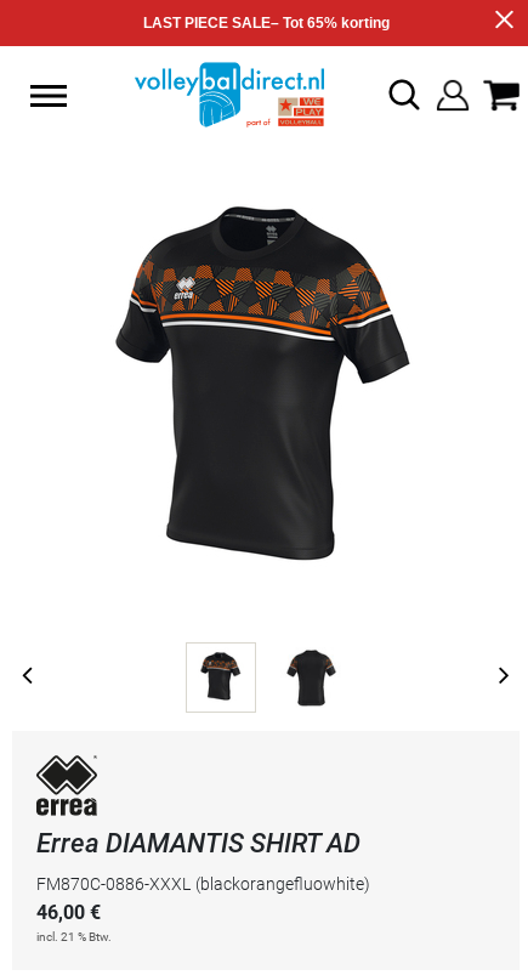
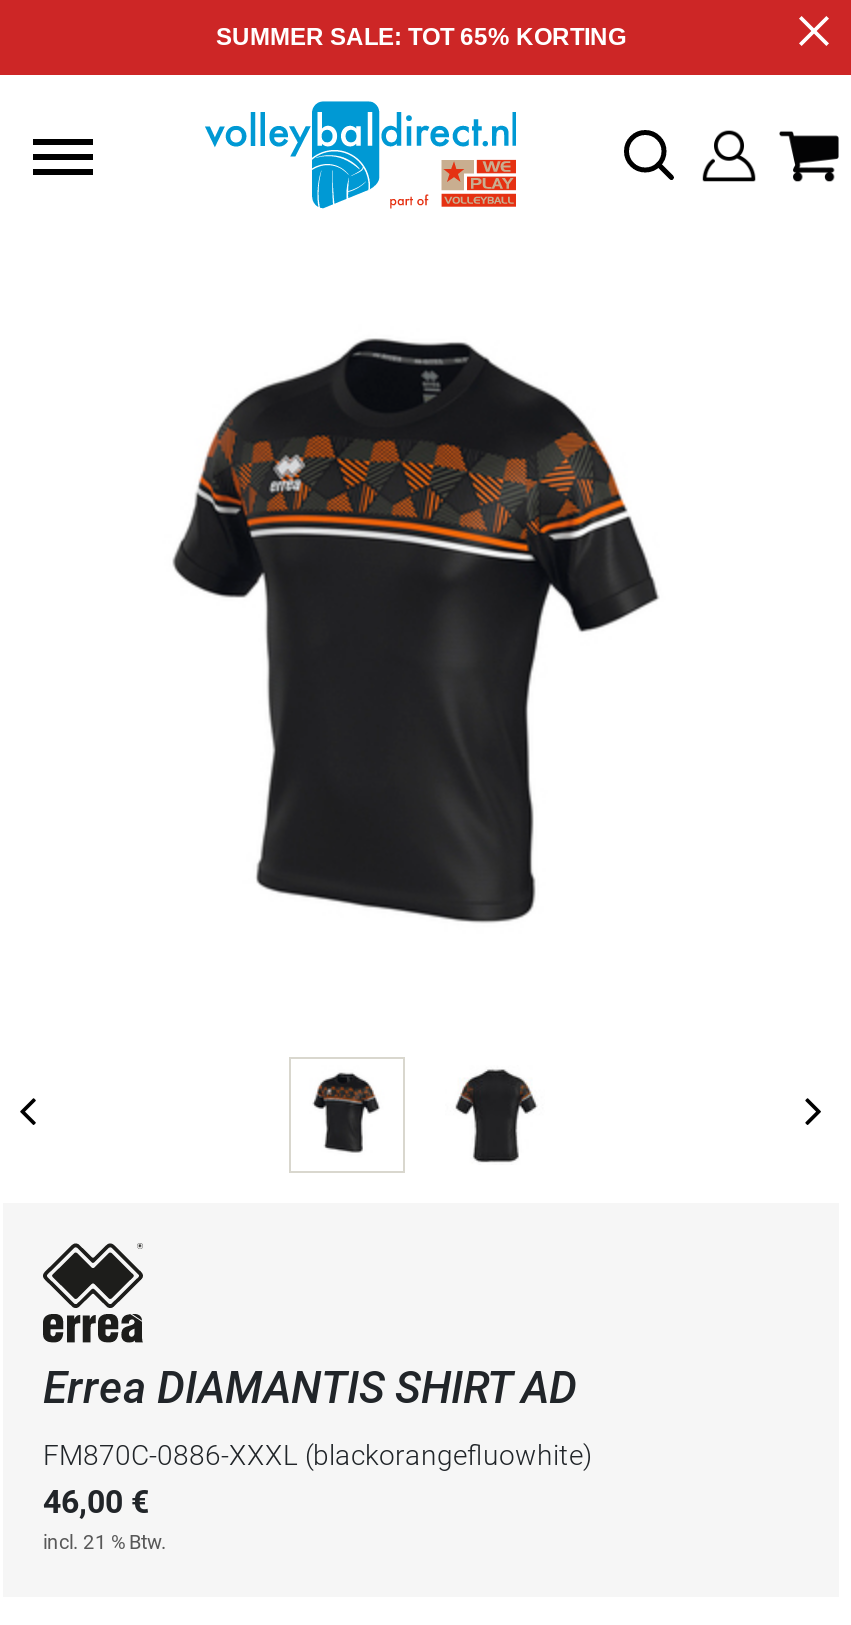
- LAST PIECE SALE– Tot 65% korting
+ SUMMER SALE: TOT 65% KORTING
